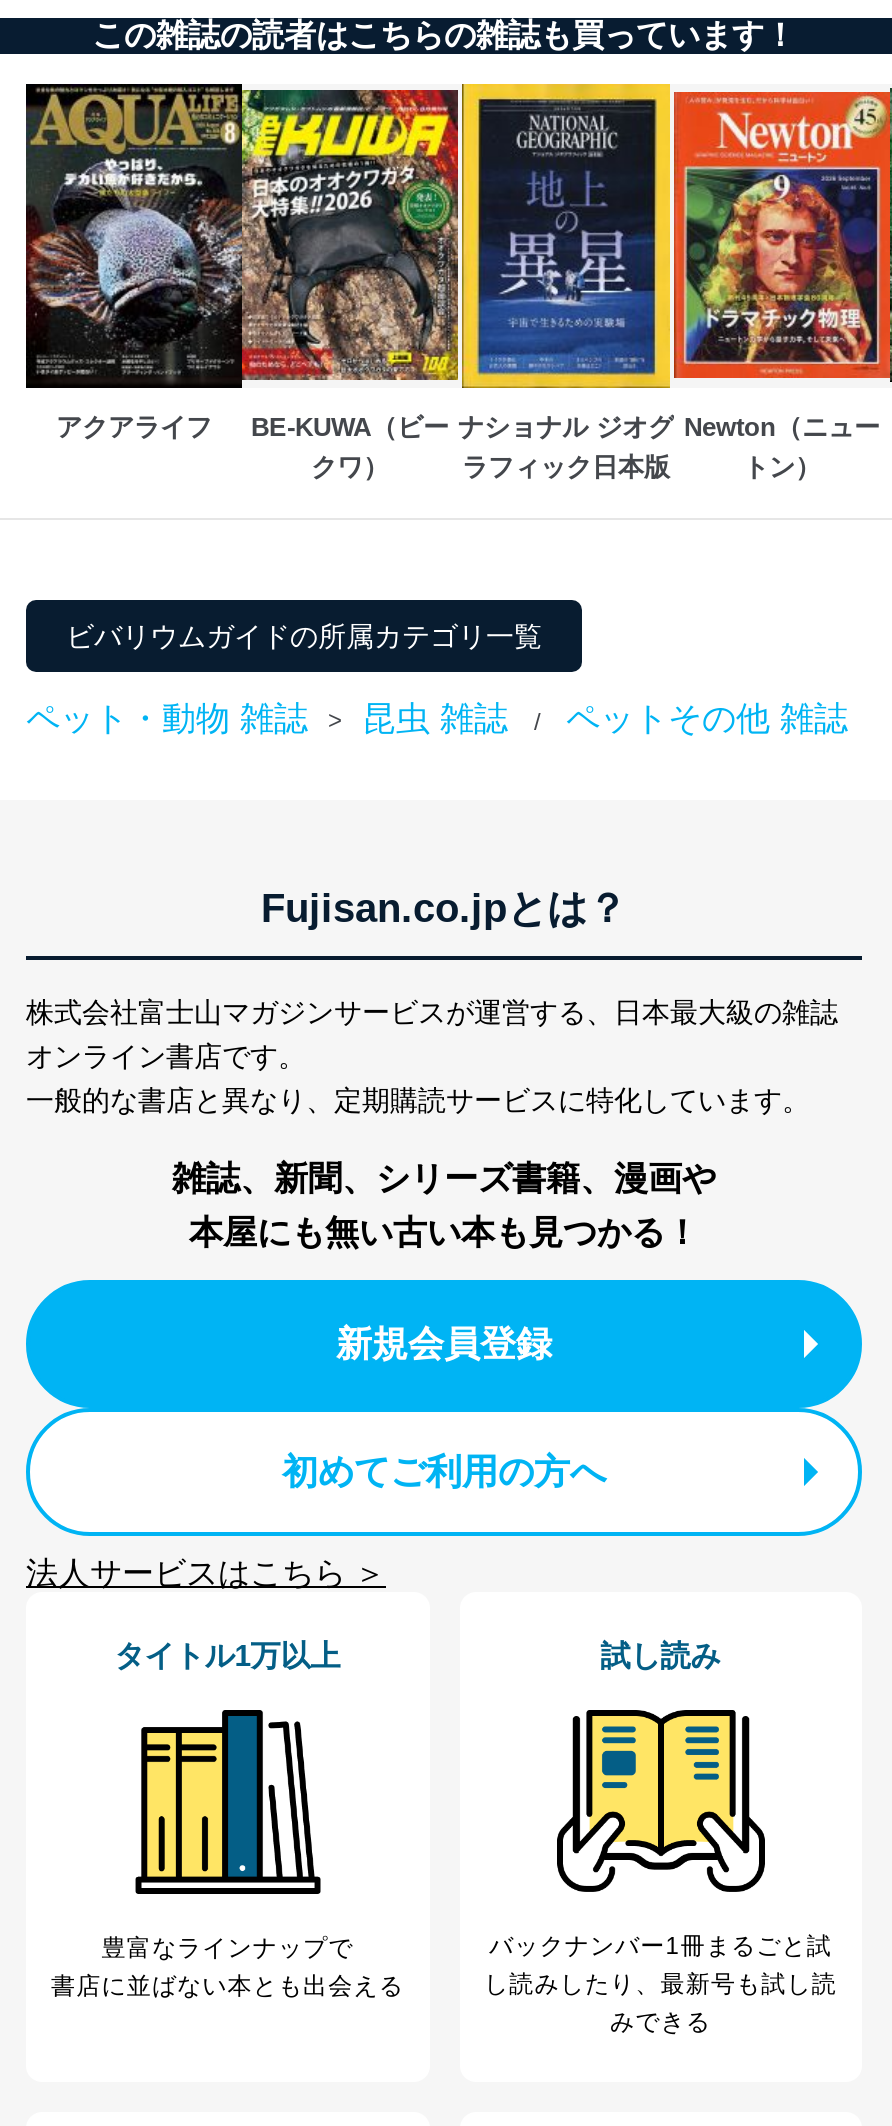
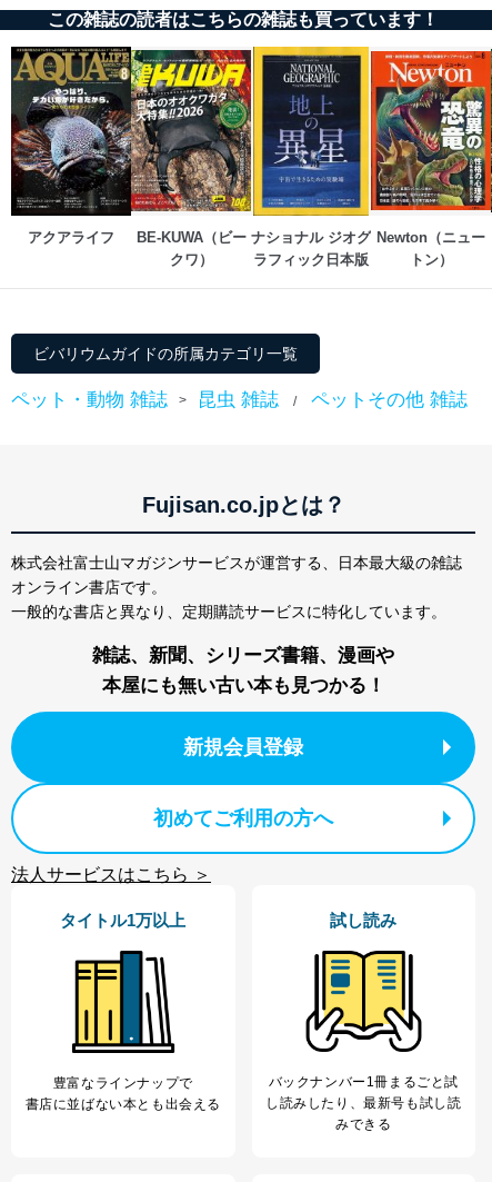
- [image]
+ [image]
